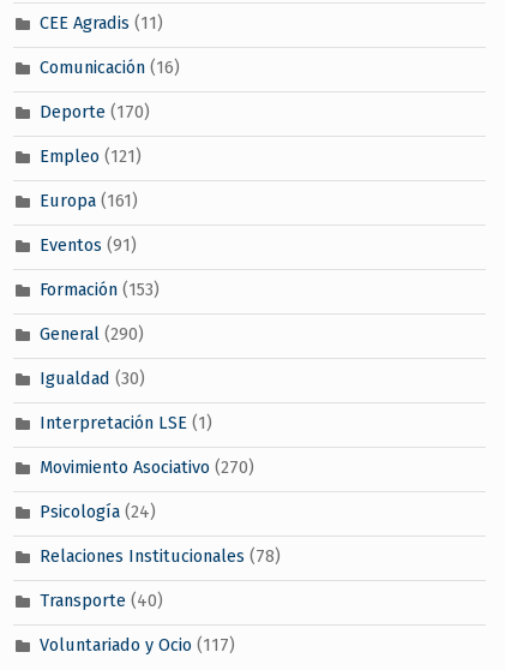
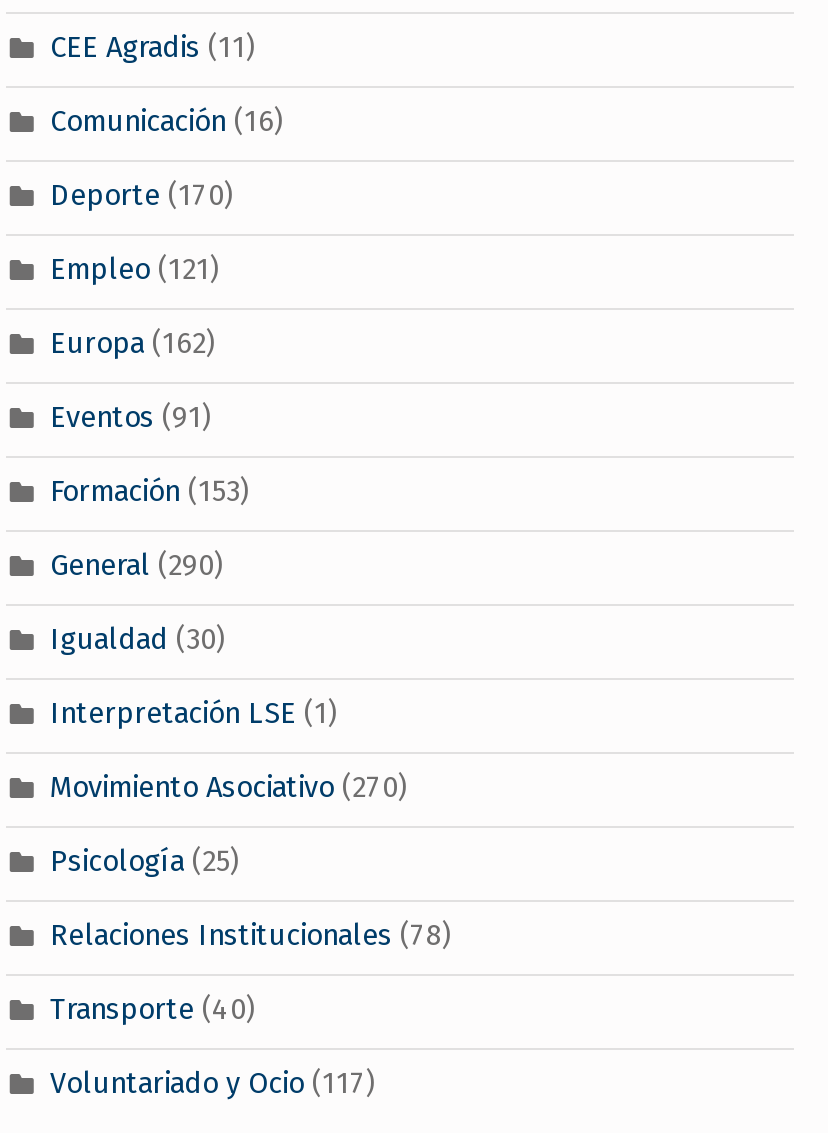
- Europa (161)
+ Europa (162)

- Psicología (24)
+ Psicología (25)
